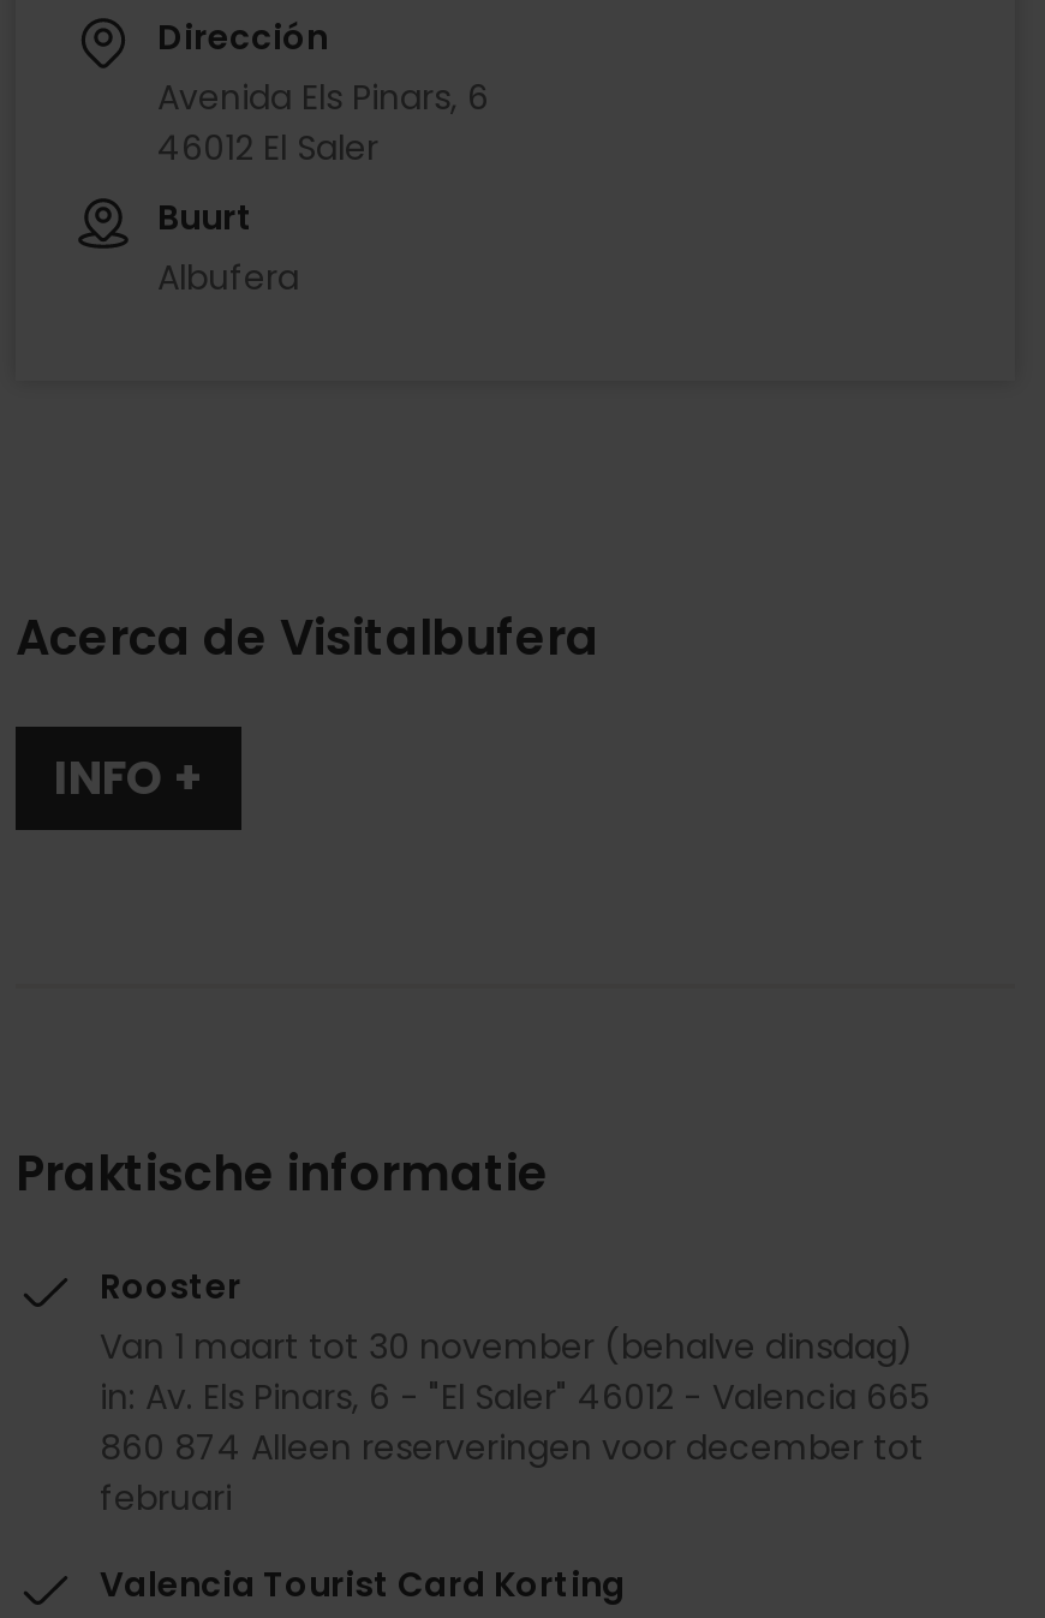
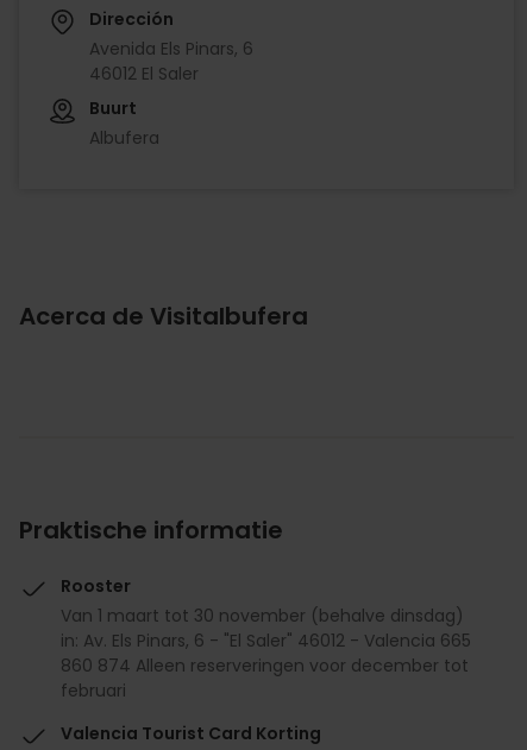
- INFO +
